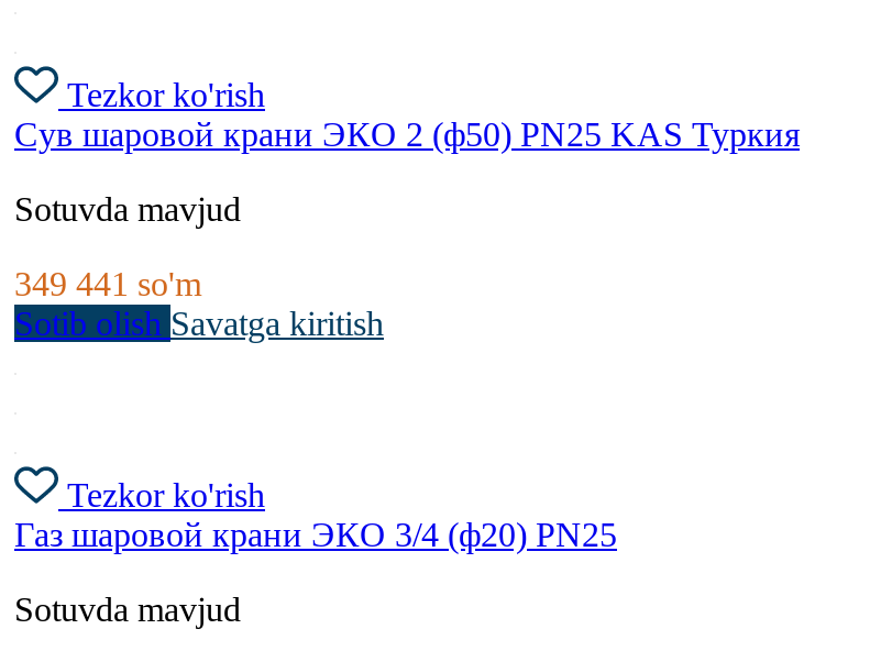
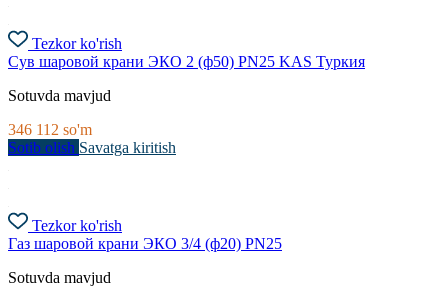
- 349 441 so'm
+ 346 112 so'm
